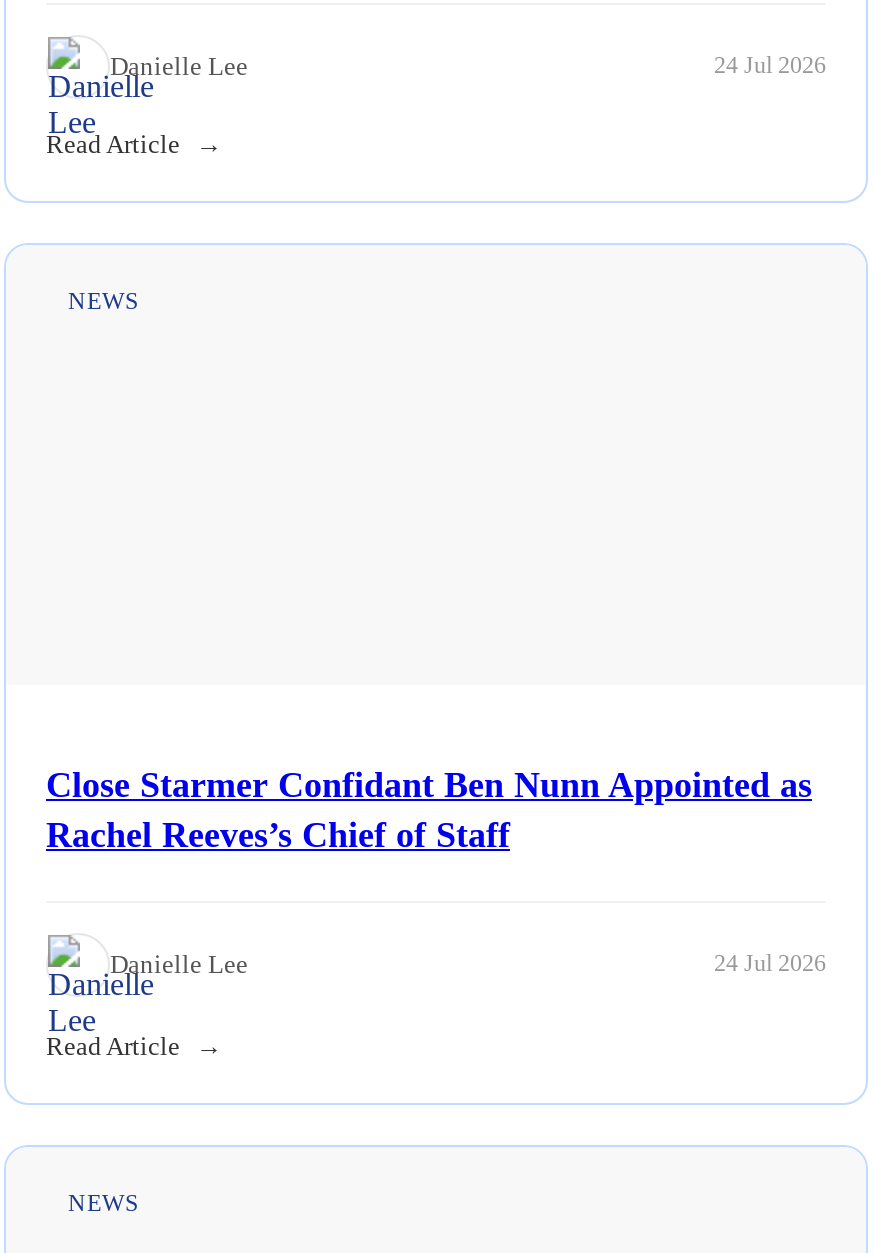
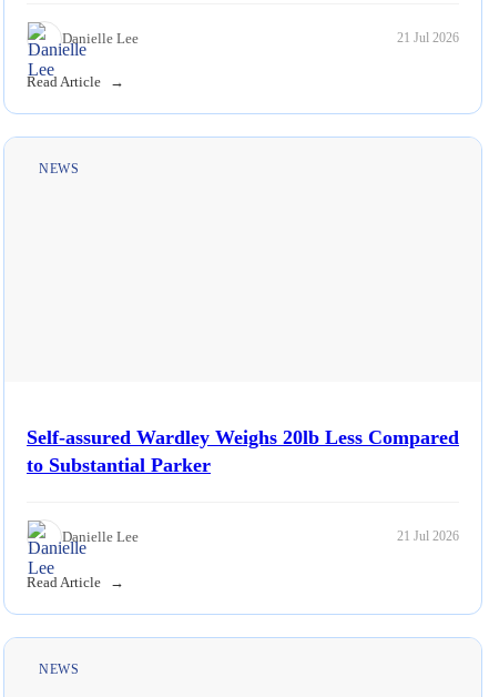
- 24 Jul 2026
+ 21 Jul 2026

- Close Starmer Confidant Ben Nunn Appointed as
- Rachel Reeves’s Chief of Staff
+ Self-assured Wardley Weighs 20lb Less Compared
+ to Substantial Parker

- 24 Jul 2026
+ 21 Jul 2026
